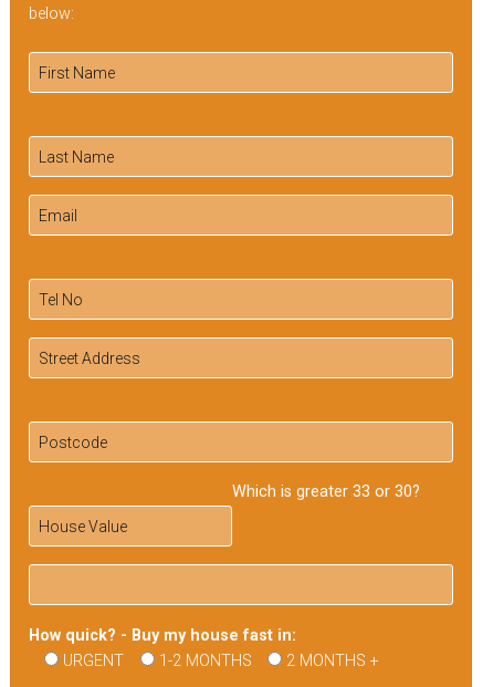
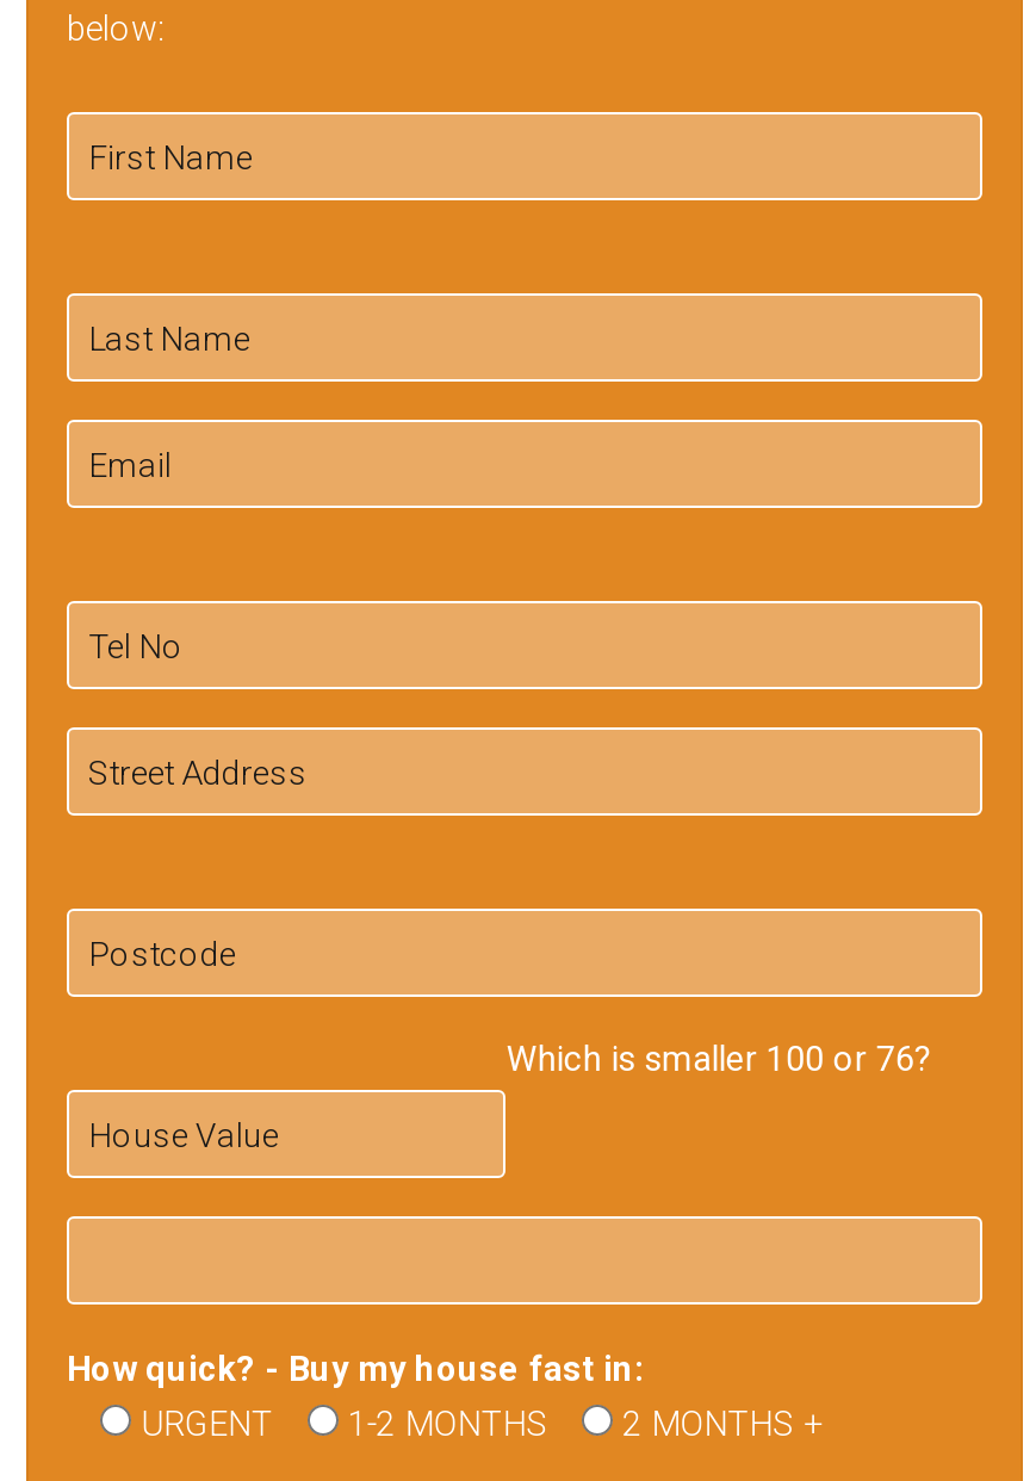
- Which is greater 33 or 30?
+ Which is smaller 100 or 76?
